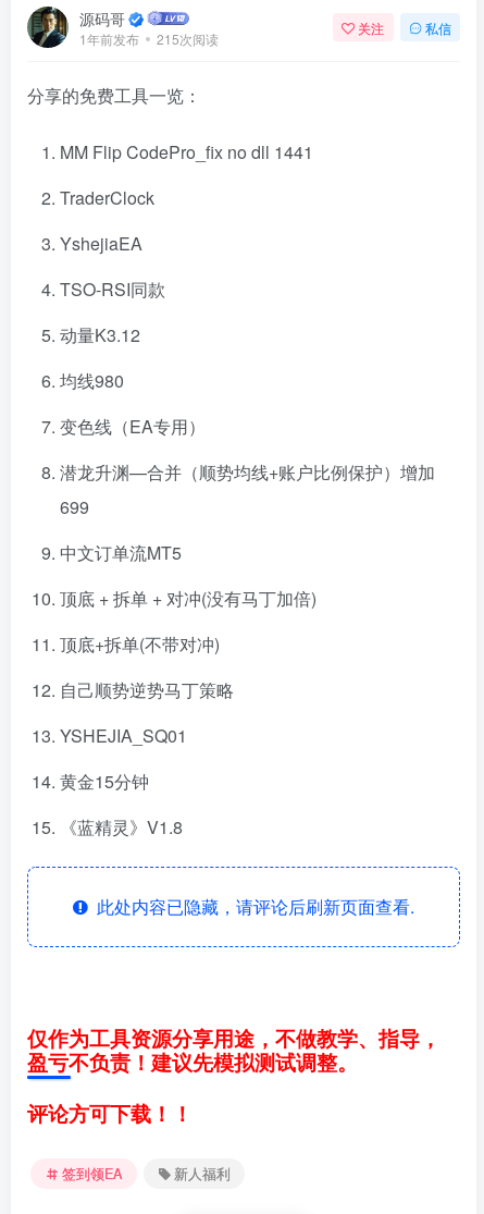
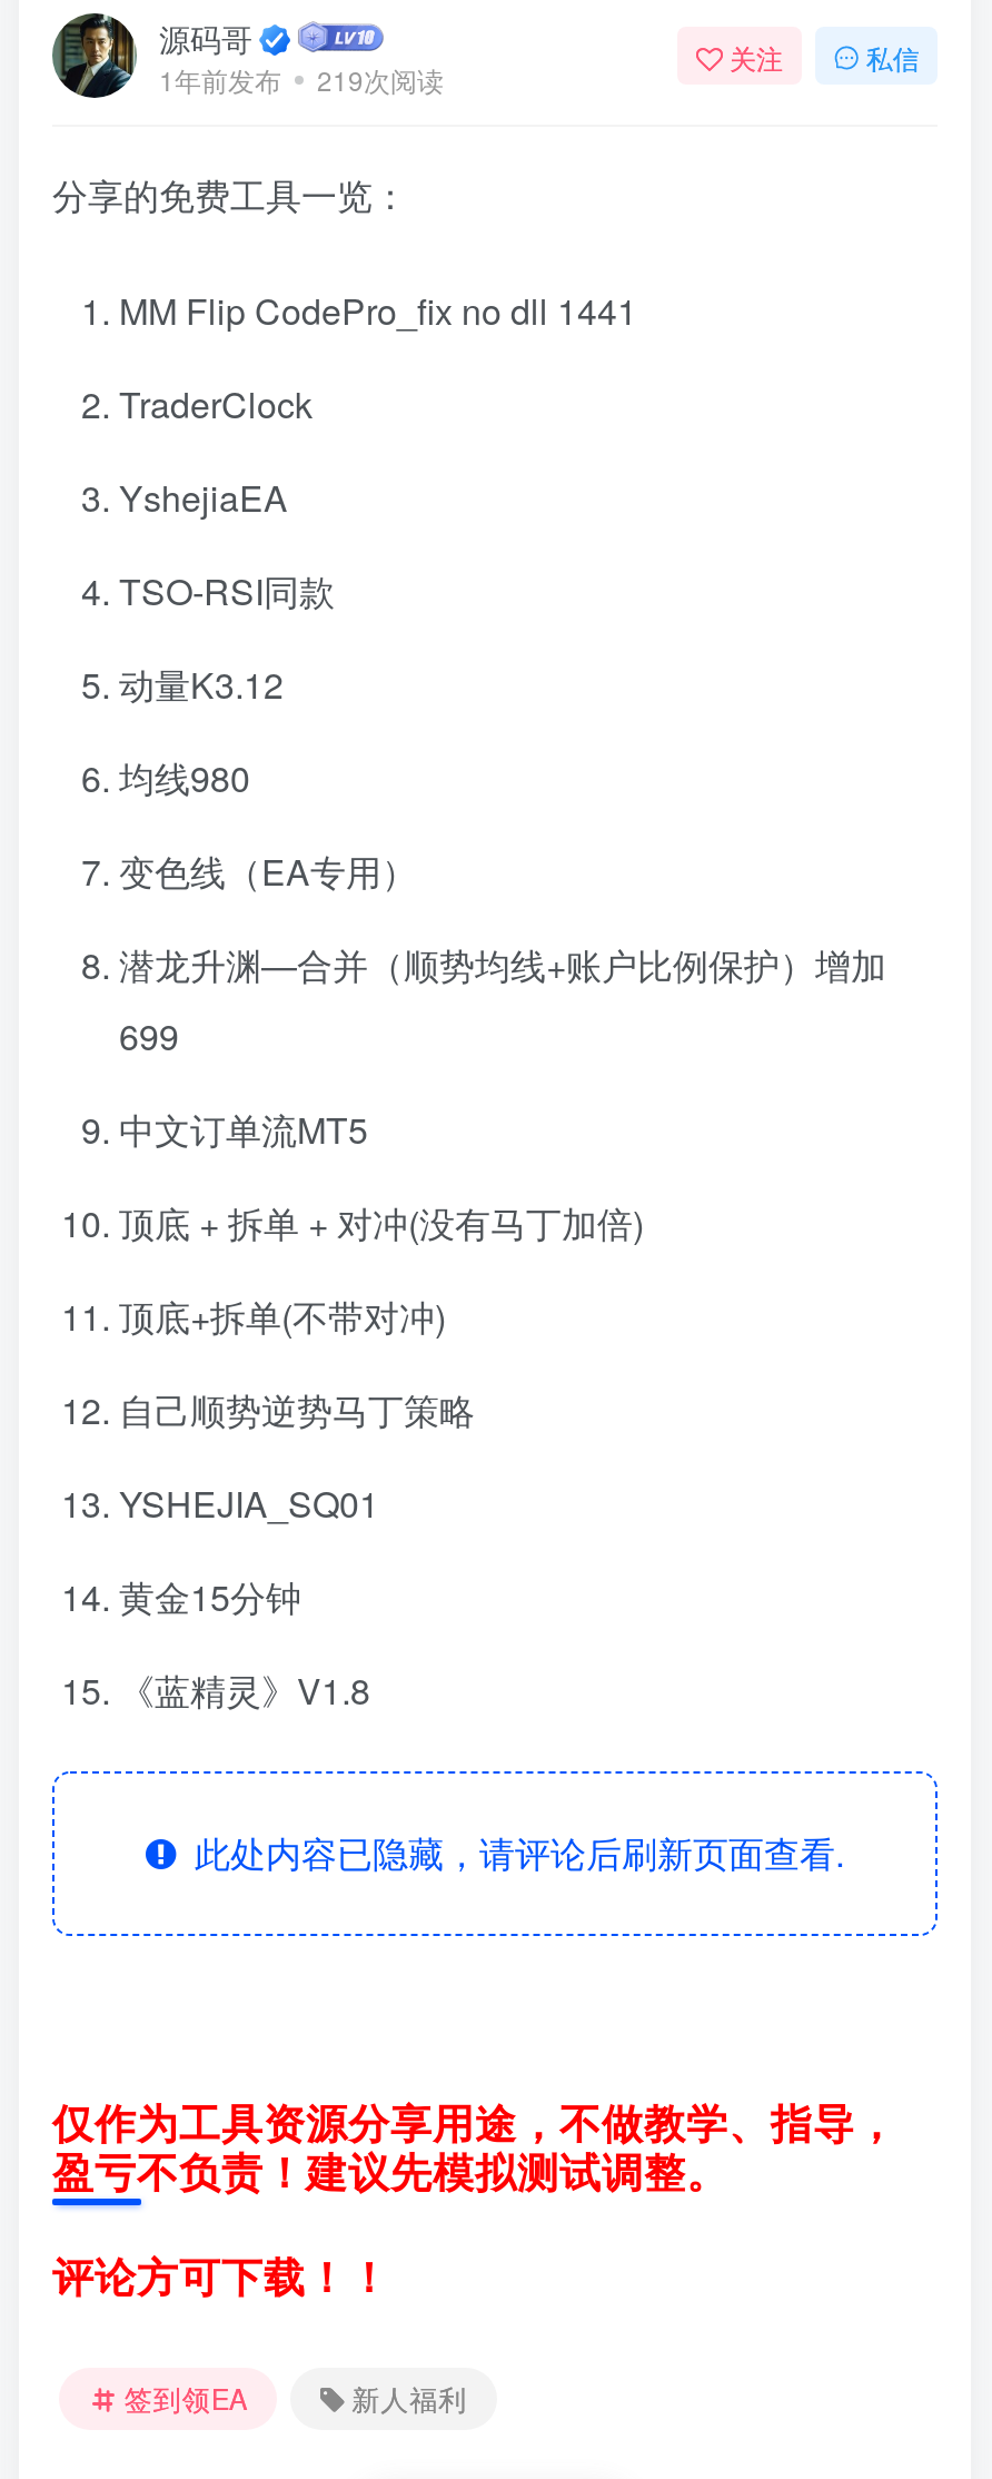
- 1年前发布 215次阅读
+ 1年前发布 219次阅读
